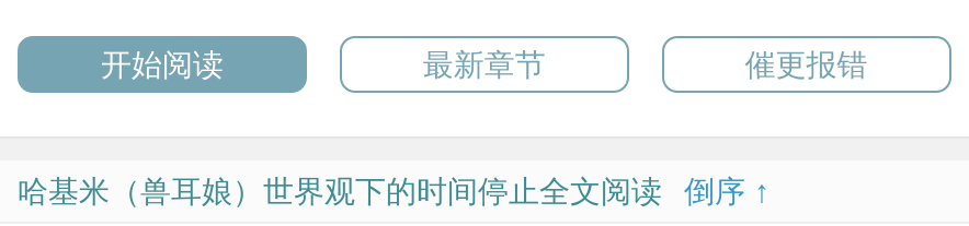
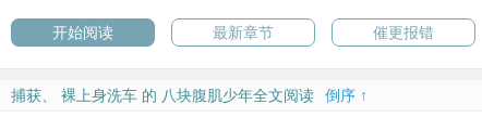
- 哈基米（兽耳娘）世界观下的时间停止全文阅读
+ 捕获、 裸上身洗车 的 八块腹肌少年全文阅读
